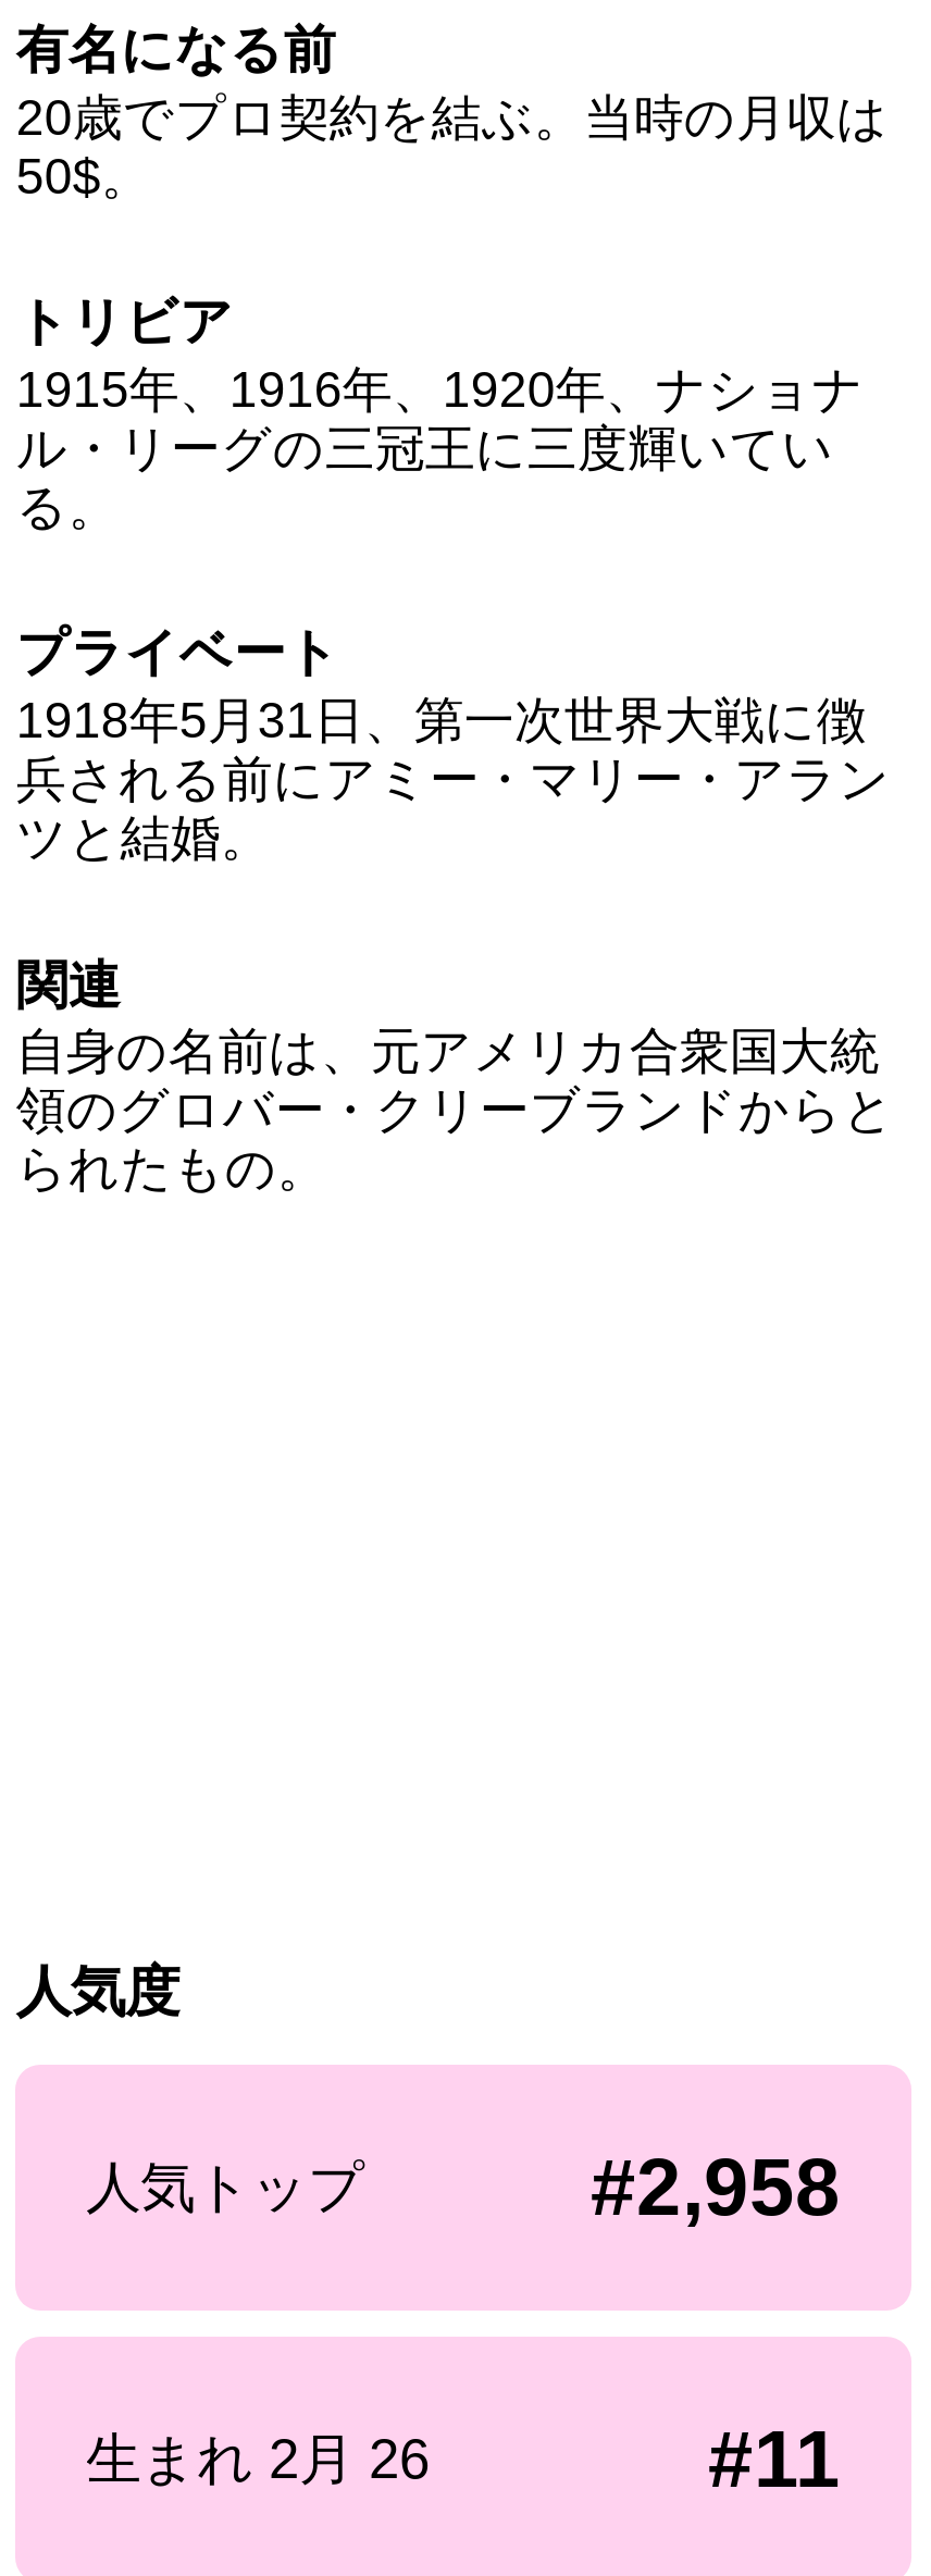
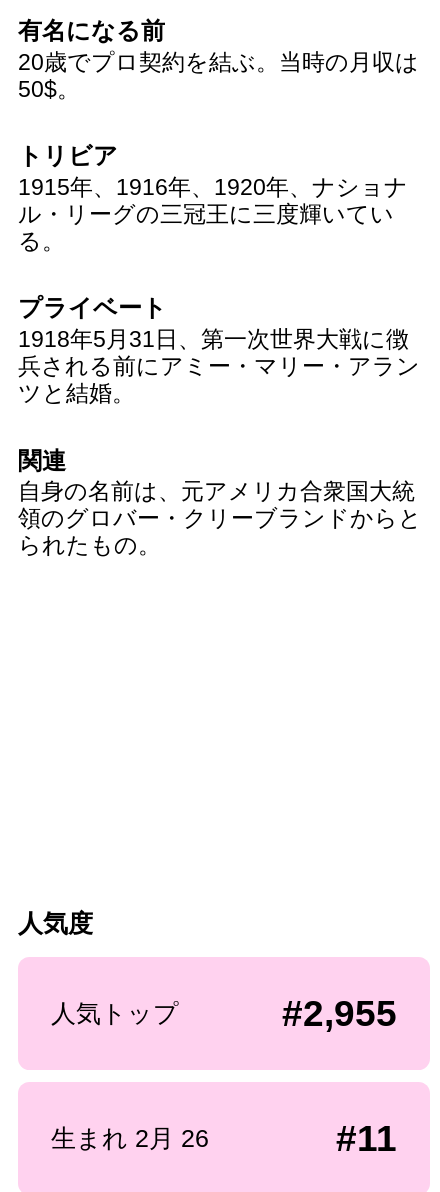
- #2,958
+ #2,955
